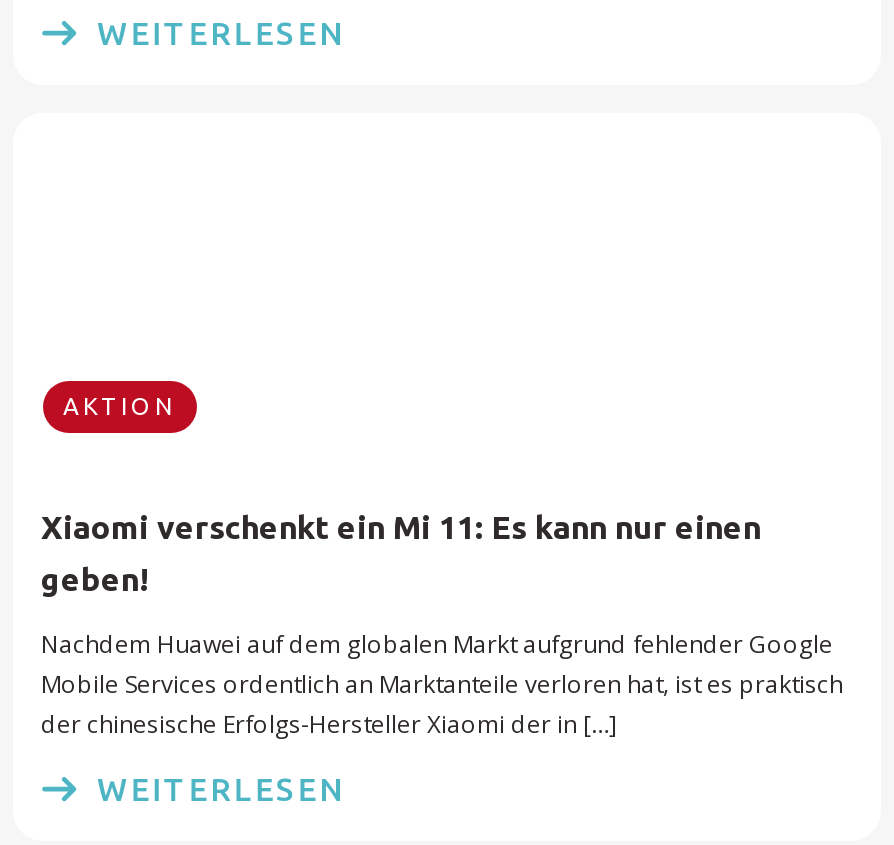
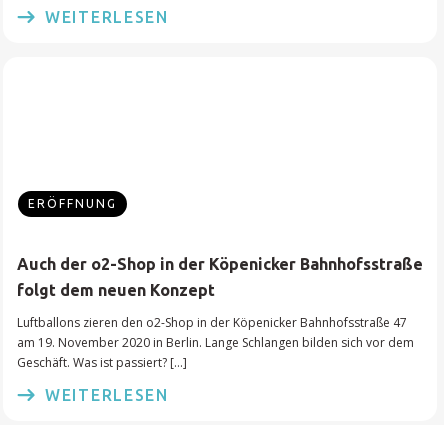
- AKTION
+ ERÖFFNUNG

- Xiaomi verschenkt ein Mi 11: Es kann nur einen
- geben!
+ Auch der o2-Shop in der Köpenicker Bahnhofsstraße
+ folgt dem neuen Konzept

- Nachdem Huawei auf dem globalen Markt aufgrund fehlender Google
- Mobile Services ordentlich an Marktanteile verloren hat, ist es praktisch
- der chinesische Erfolgs-Hersteller Xiaomi der in […]
+ Luftballons zieren den o2-Shop in der Köpenicker Bahnhofsstraße 47
+ am 19. November 2020 in Berlin. Lange Schlangen bilden sich vor dem
+ Geschäft. Was ist passiert? […]
